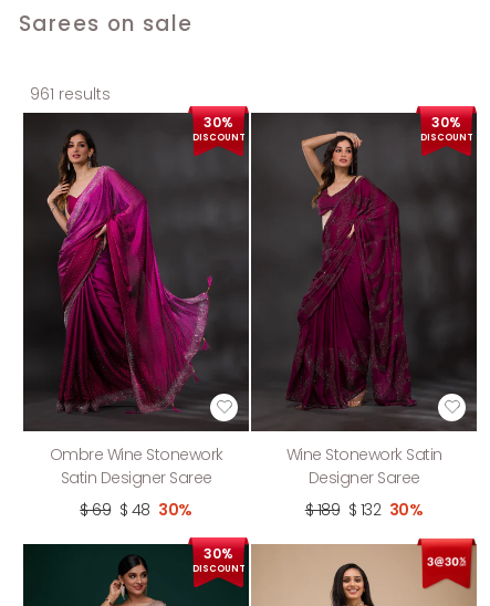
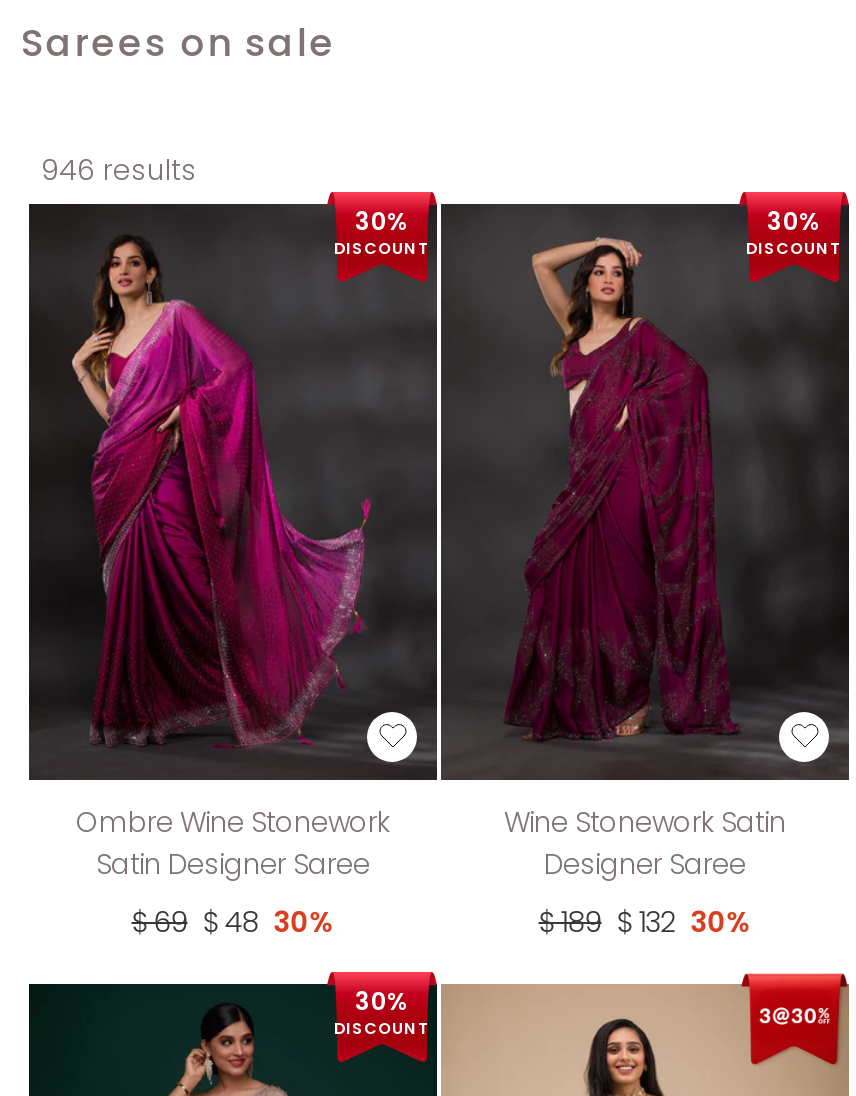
- 961 results
+ 946 results
